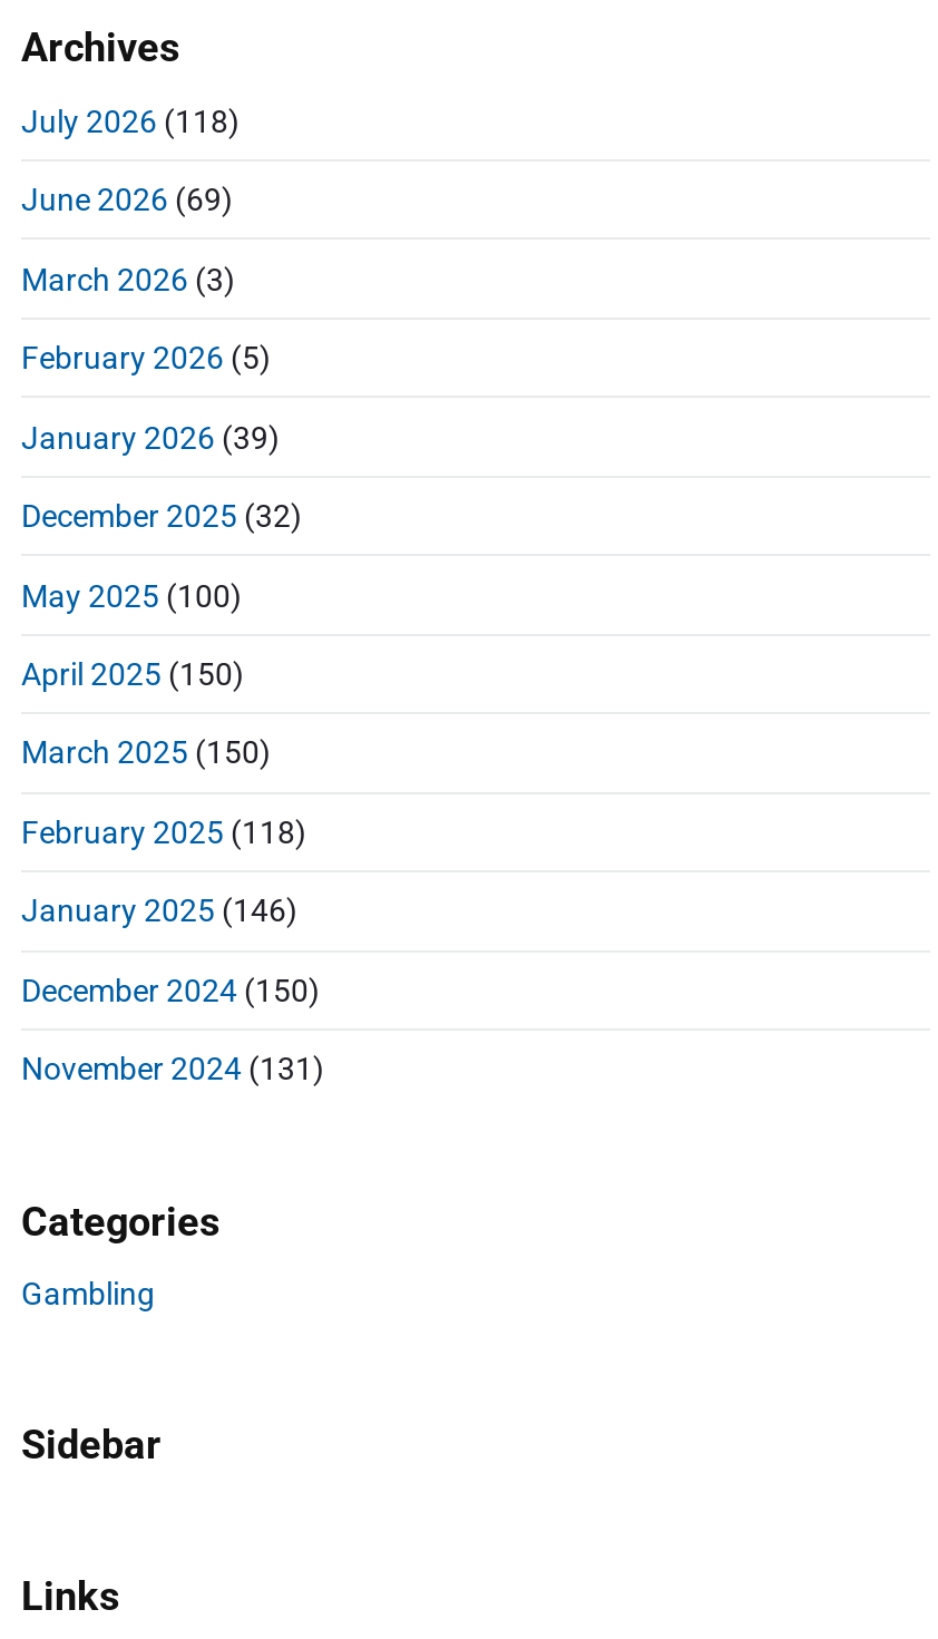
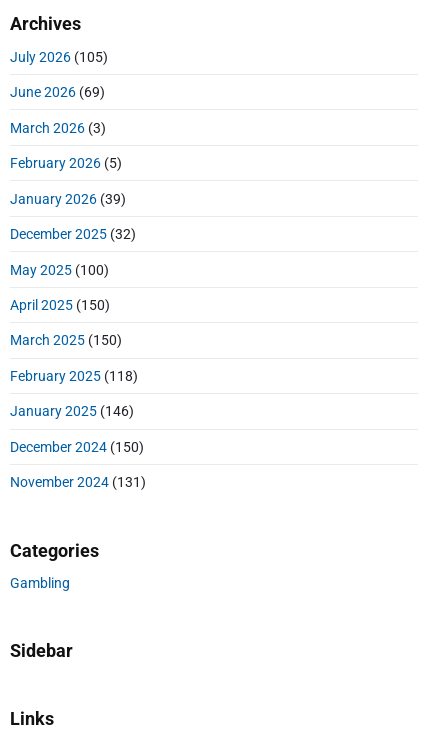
- July 2026 (118)
+ July 2026 (105)
